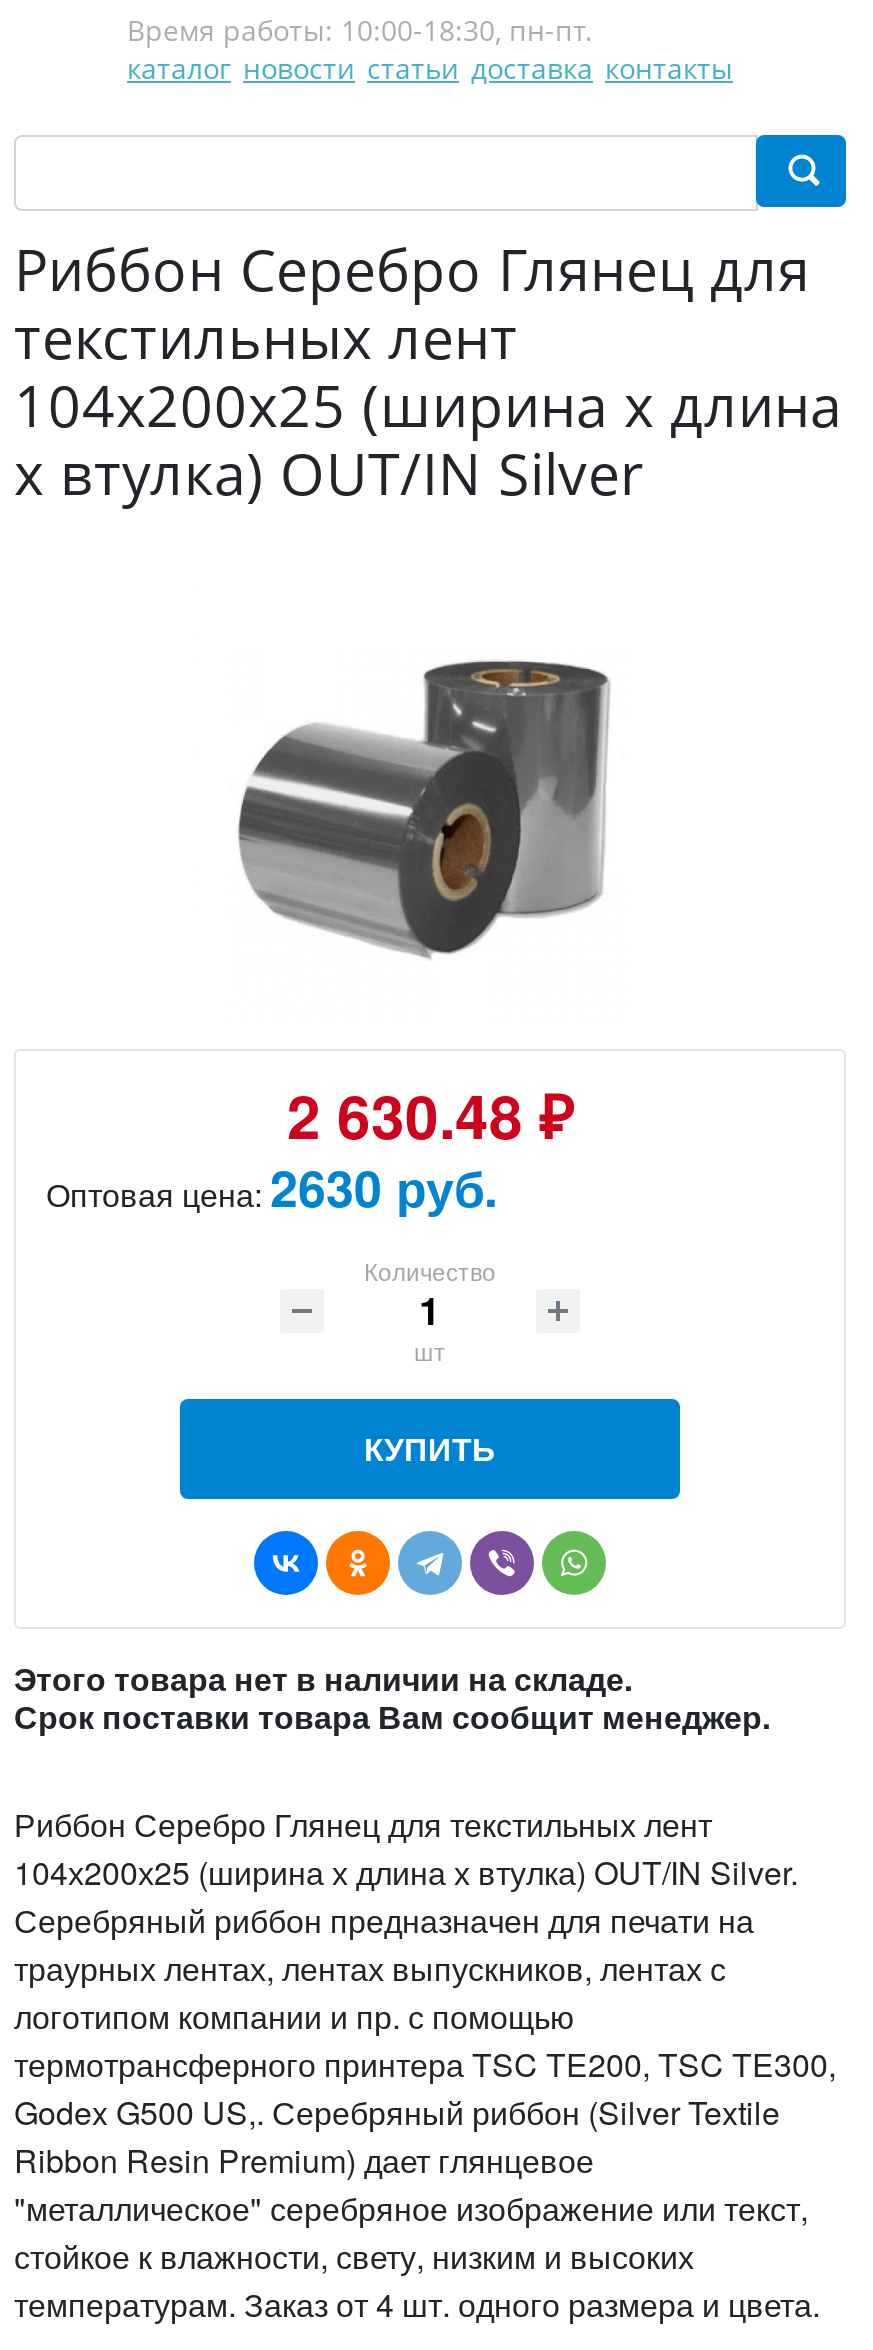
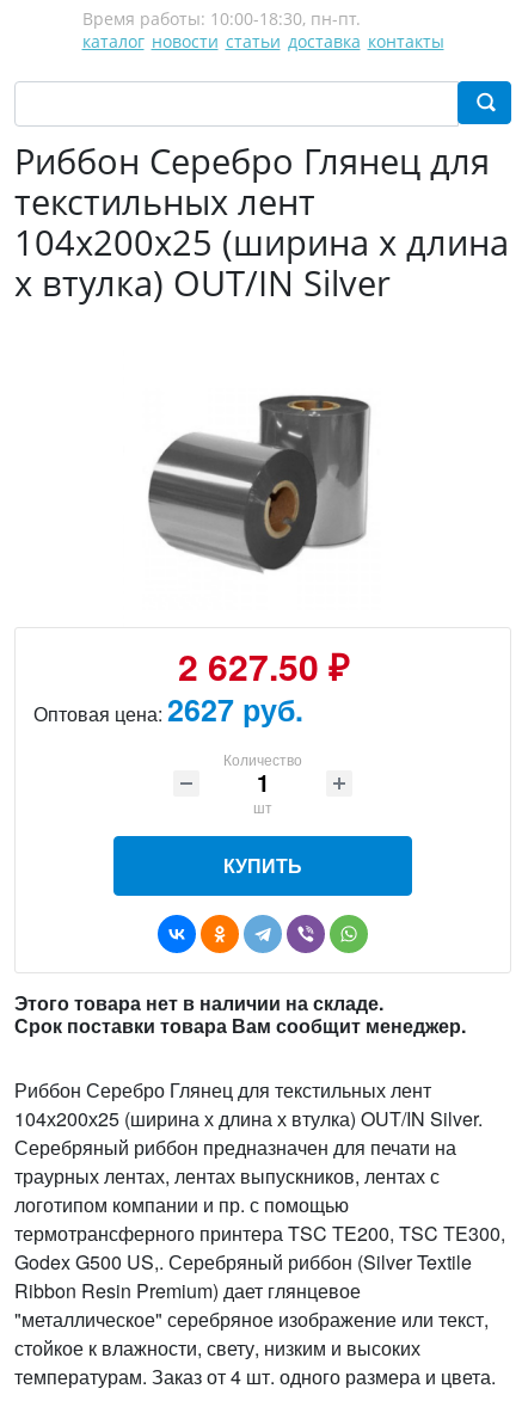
- 2 630.48 ₽
+ 2 627.50 ₽

- Оптовая цена:2630 руб.
+ Оптовая цена:2627 руб.
